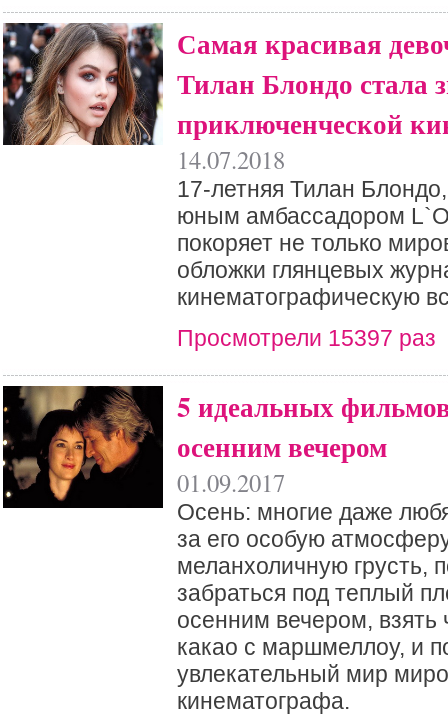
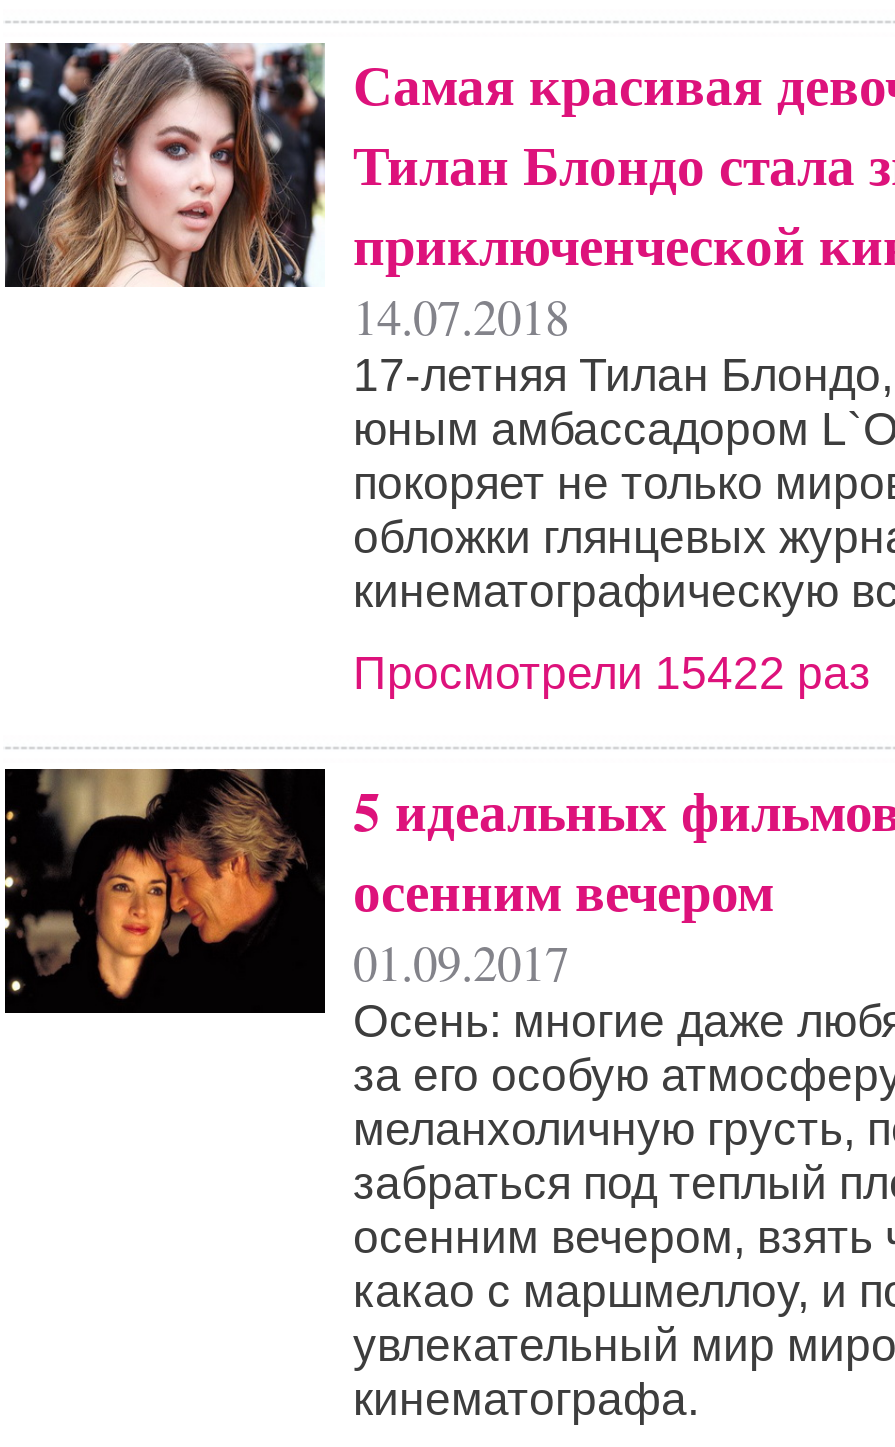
- Просмотрели 15397 раз
+ Просмотрели 15422 раз
